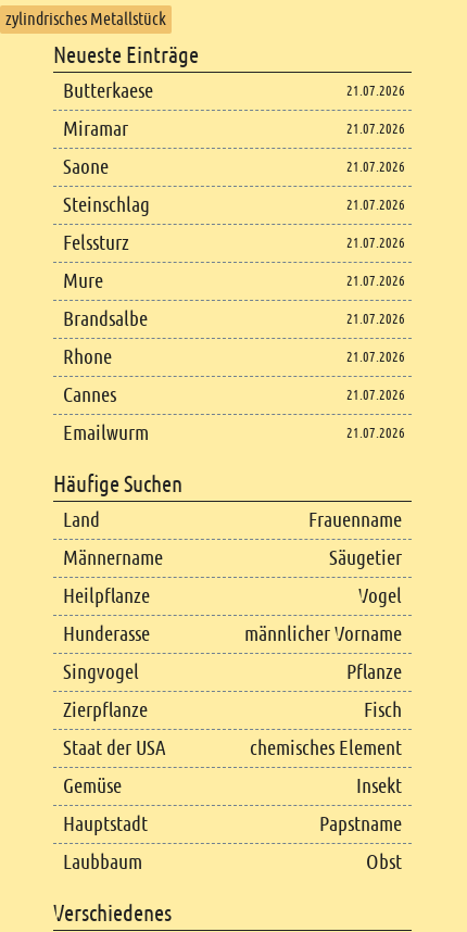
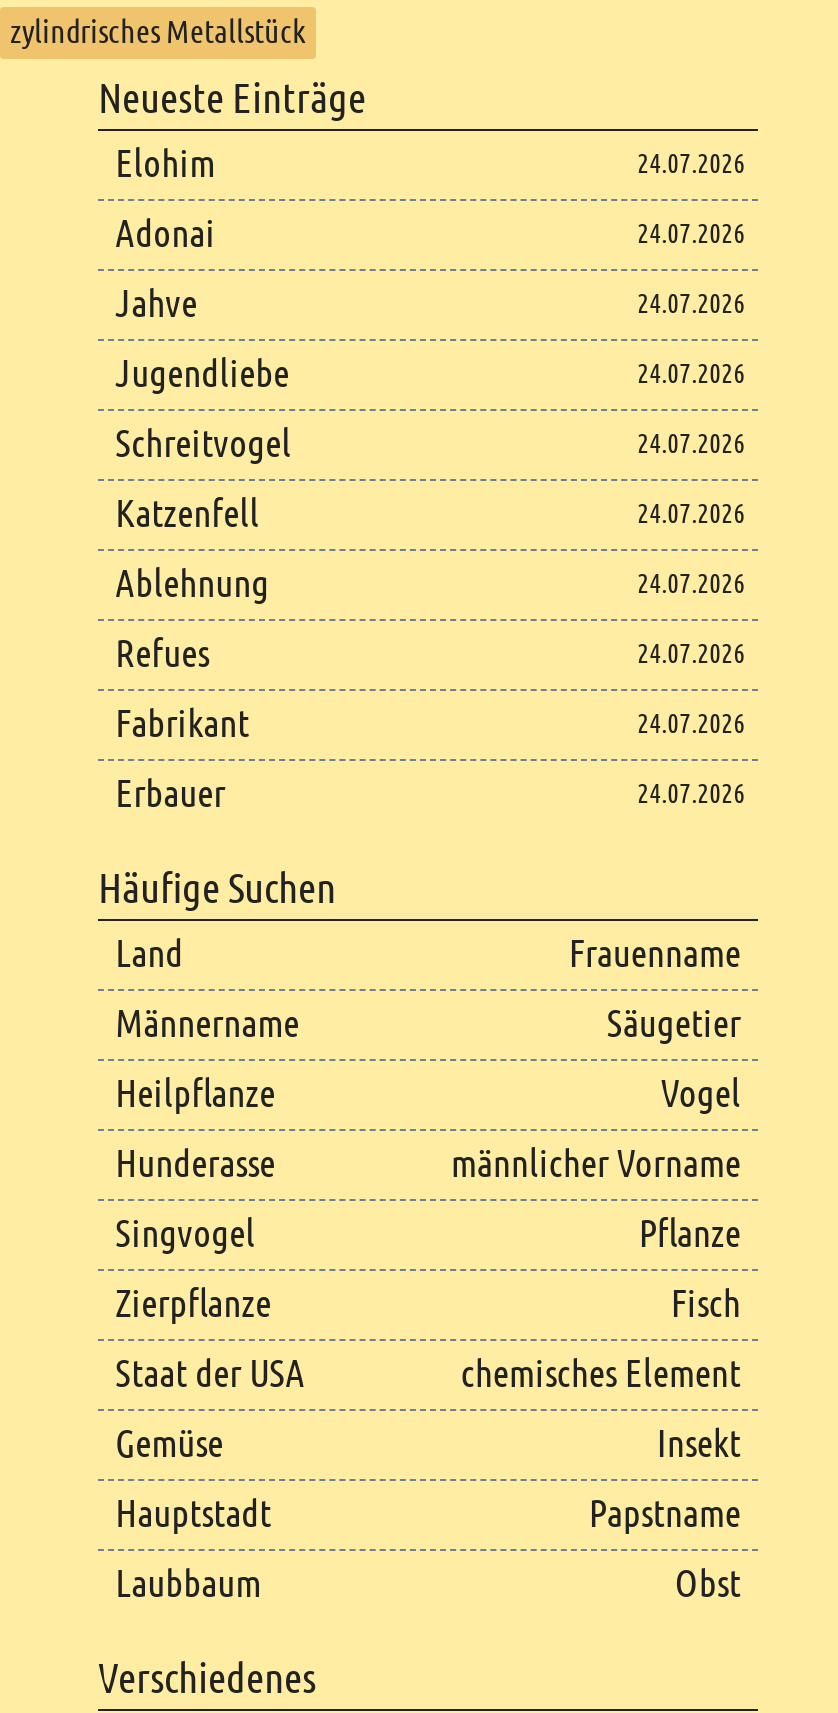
- Butterkaese
- 21.07.2026
+ Elohim
+ 24.07.2026

- Miramar
- 21.07.2026
+ Adonai
+ 24.07.2026

- Saone
- 21.07.2026
+ Jahve
+ 24.07.2026

- Steinschlag
- 21.07.2026
+ Jugendliebe
+ 24.07.2026

- Felssturz
- 21.07.2026
+ Schreitvogel
+ 24.07.2026

- Mure
- 21.07.2026
+ Katzenfell
+ 24.07.2026

- Brandsalbe
- 21.07.2026
+ Ablehnung
+ 24.07.2026

- Rhone
- 21.07.2026
+ Refues
+ 24.07.2026

- Cannes
- 21.07.2026
+ Fabrikant
+ 24.07.2026

- Emailwurm
- 21.07.2026
+ Erbauer
+ 24.07.2026
